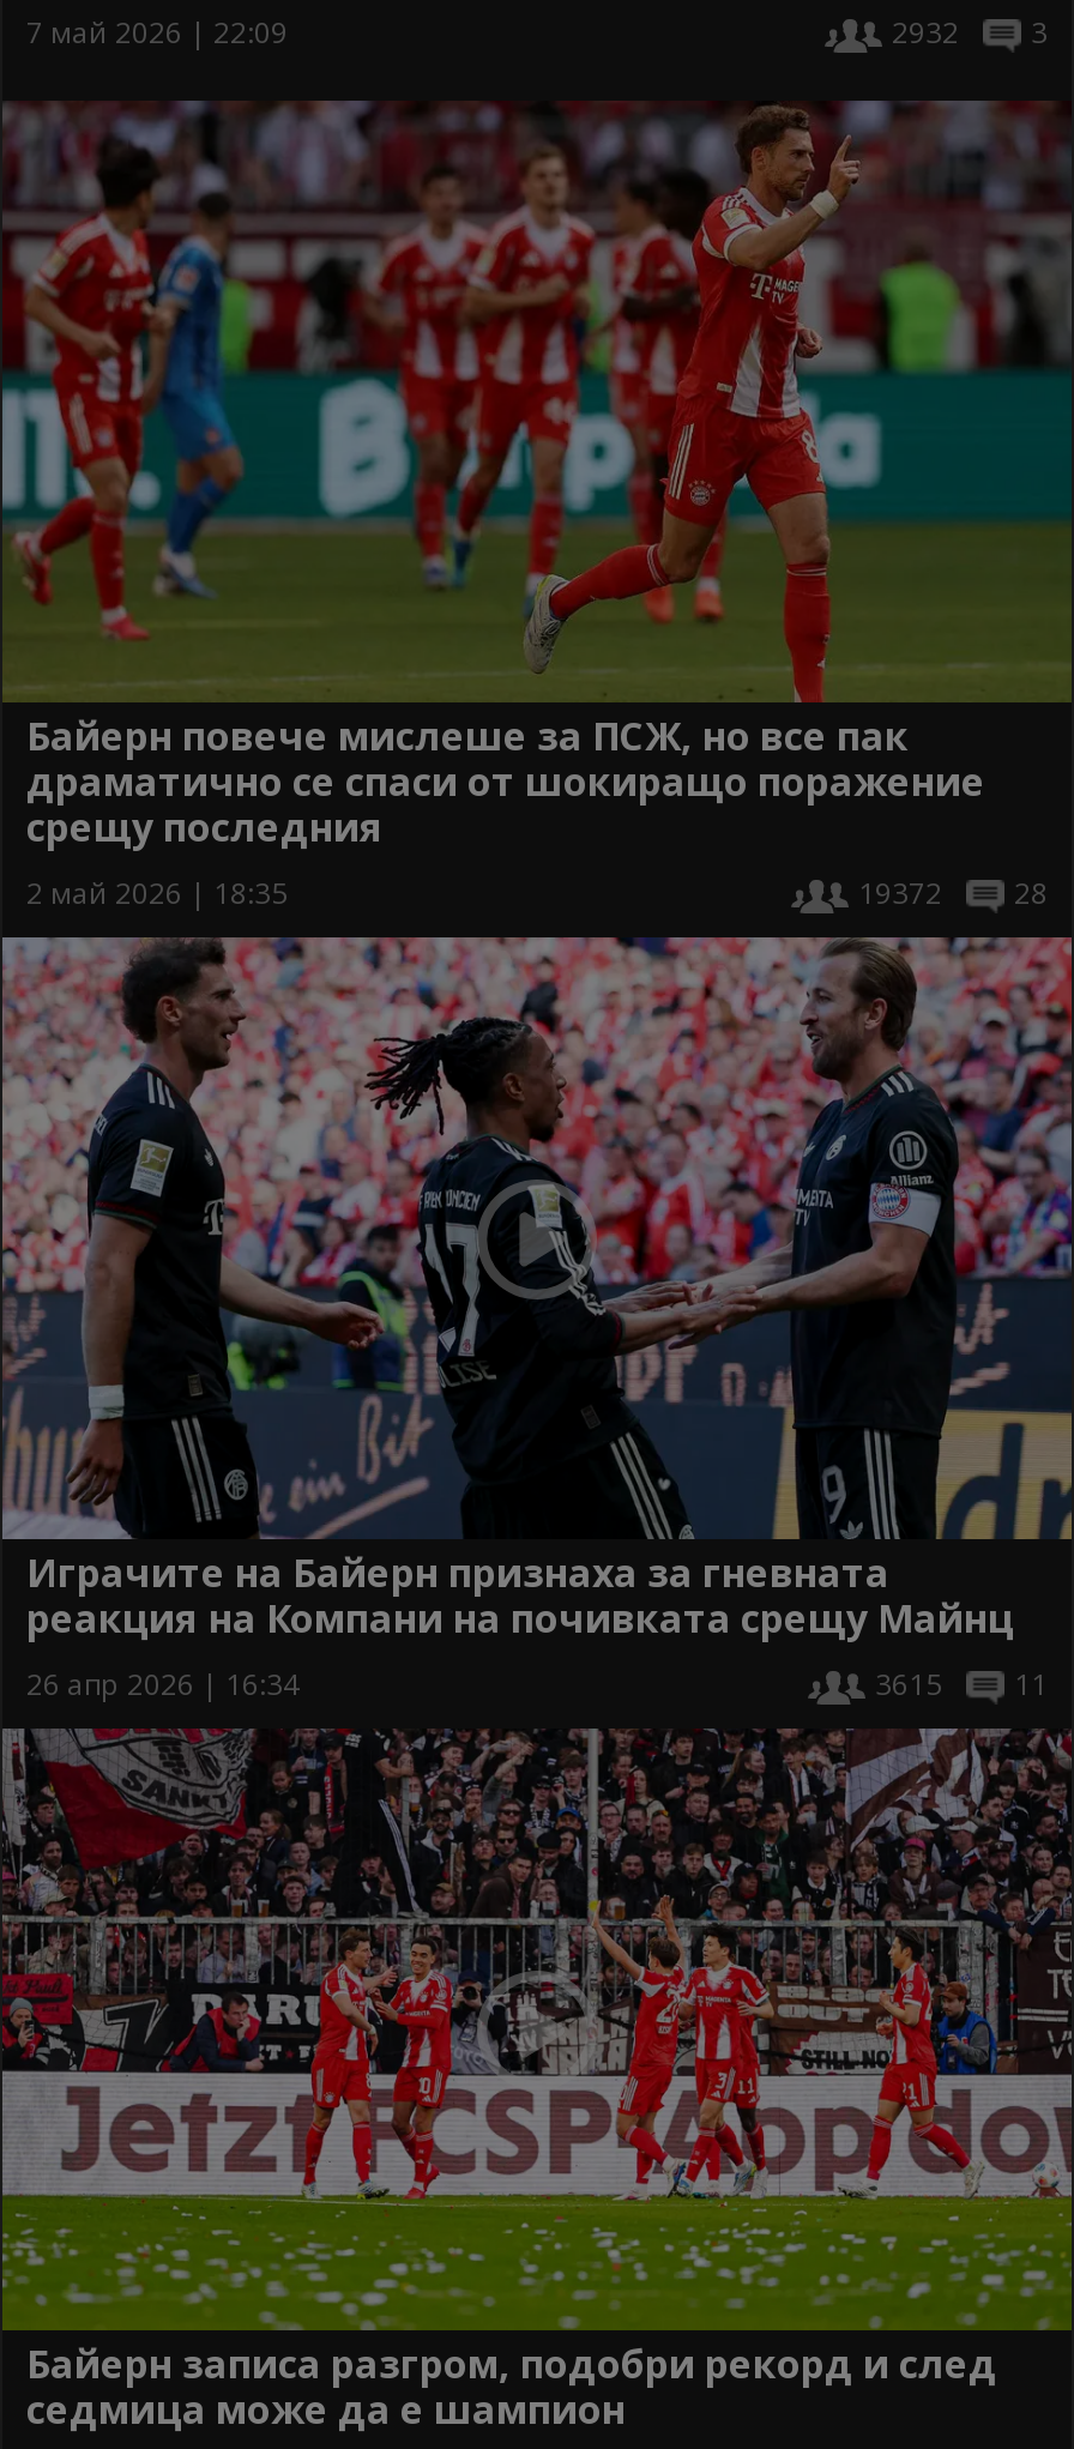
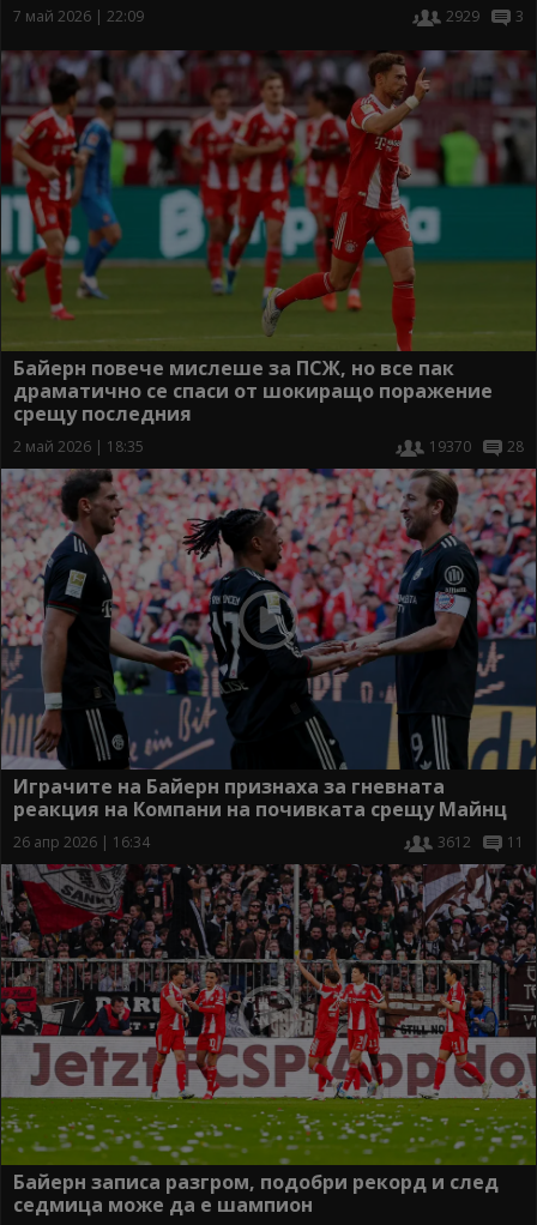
- 2932 3
+ 2929 3

- 19372 28
+ 19370 28

- 3615 11
+ 3612 11
